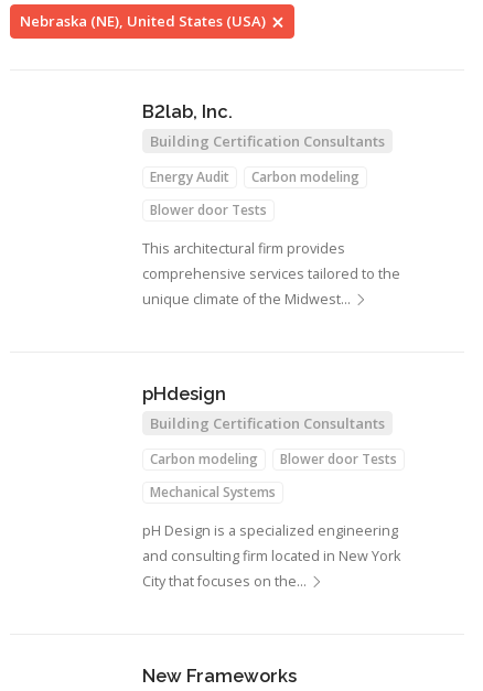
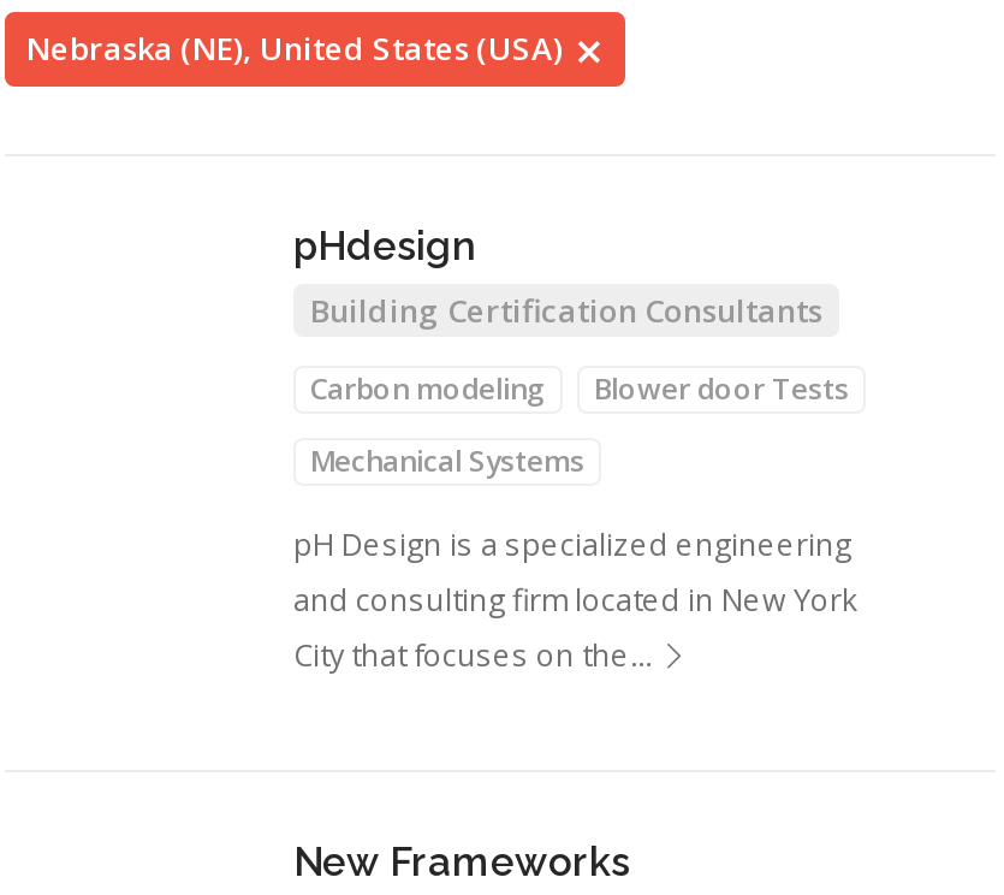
- B2lab, Inc.
- Building Certification Consultants
- Energy Audit
- Carbon modeling
- Blower door Tests
- This architectural firm provides
- comprehensive services tailored to the
- unique climate of the Midwest…
